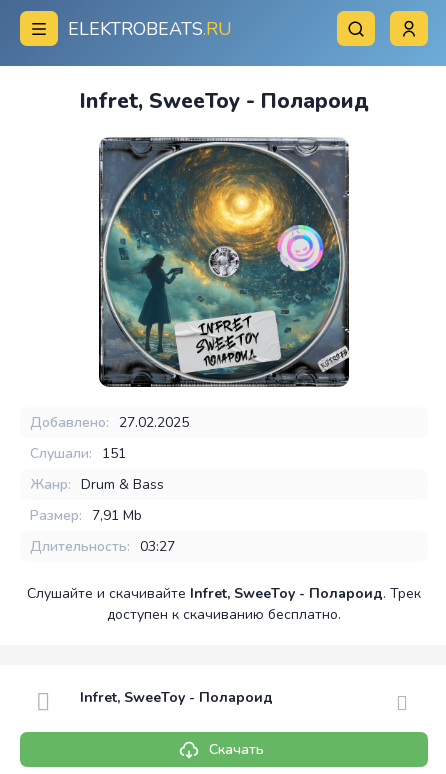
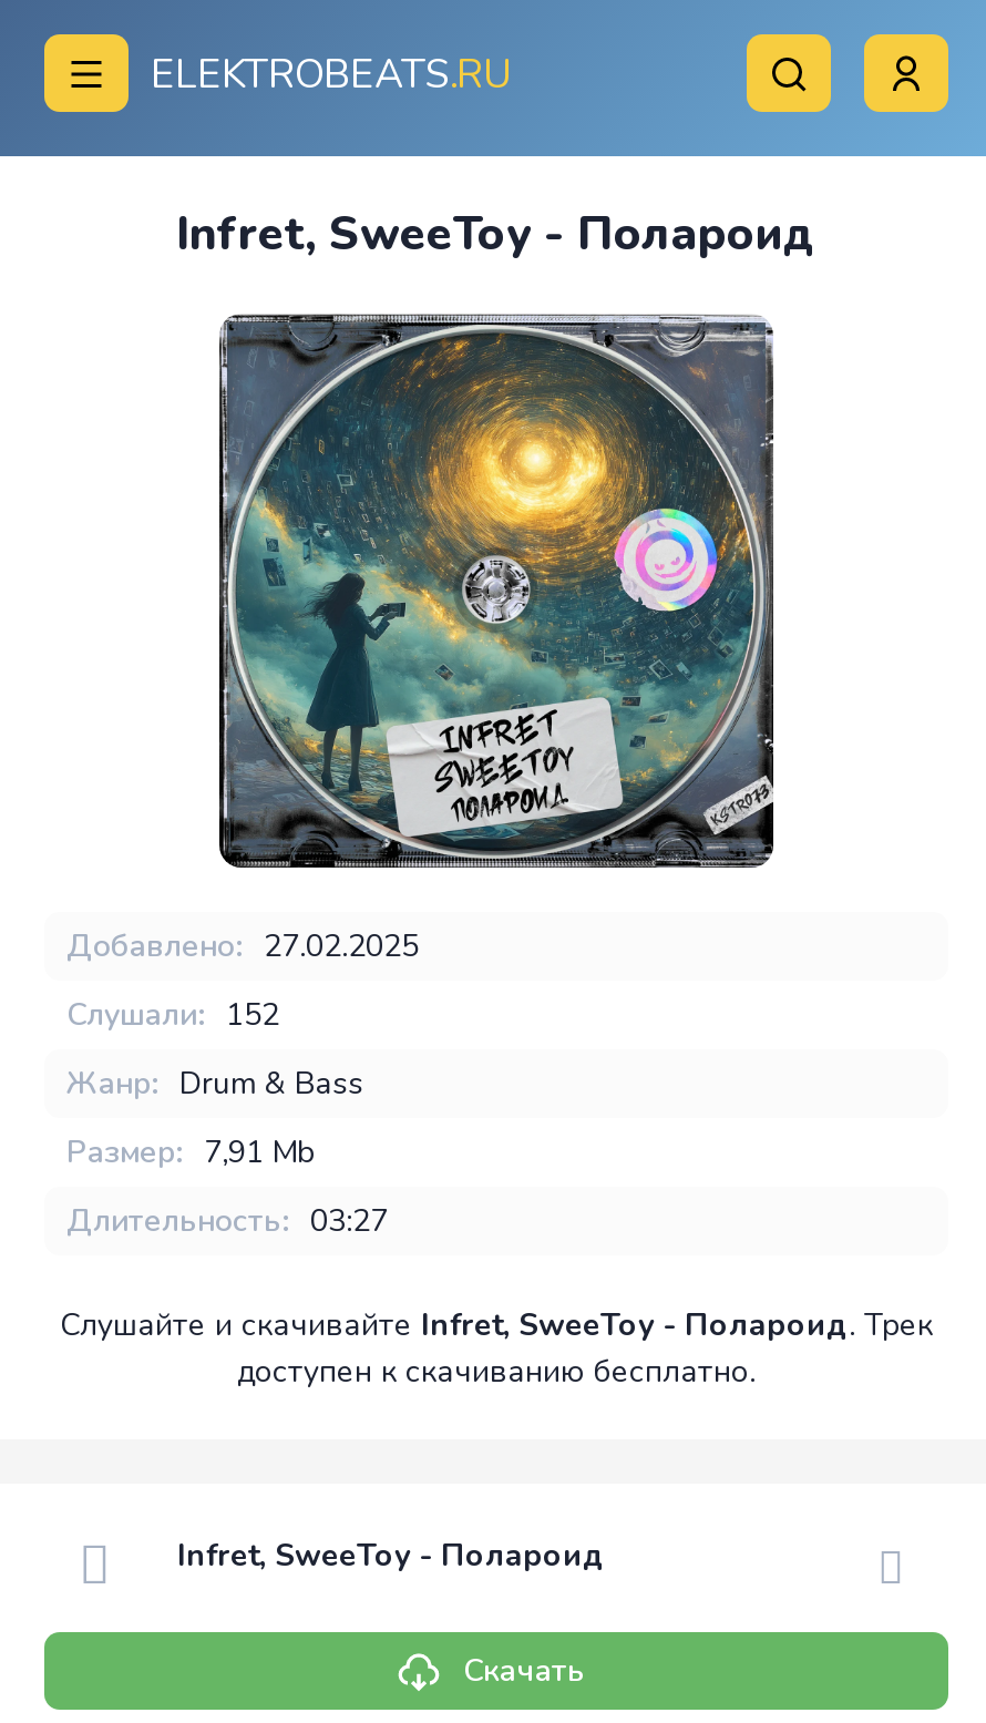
- Слушали: 151
+ Слушали: 152
